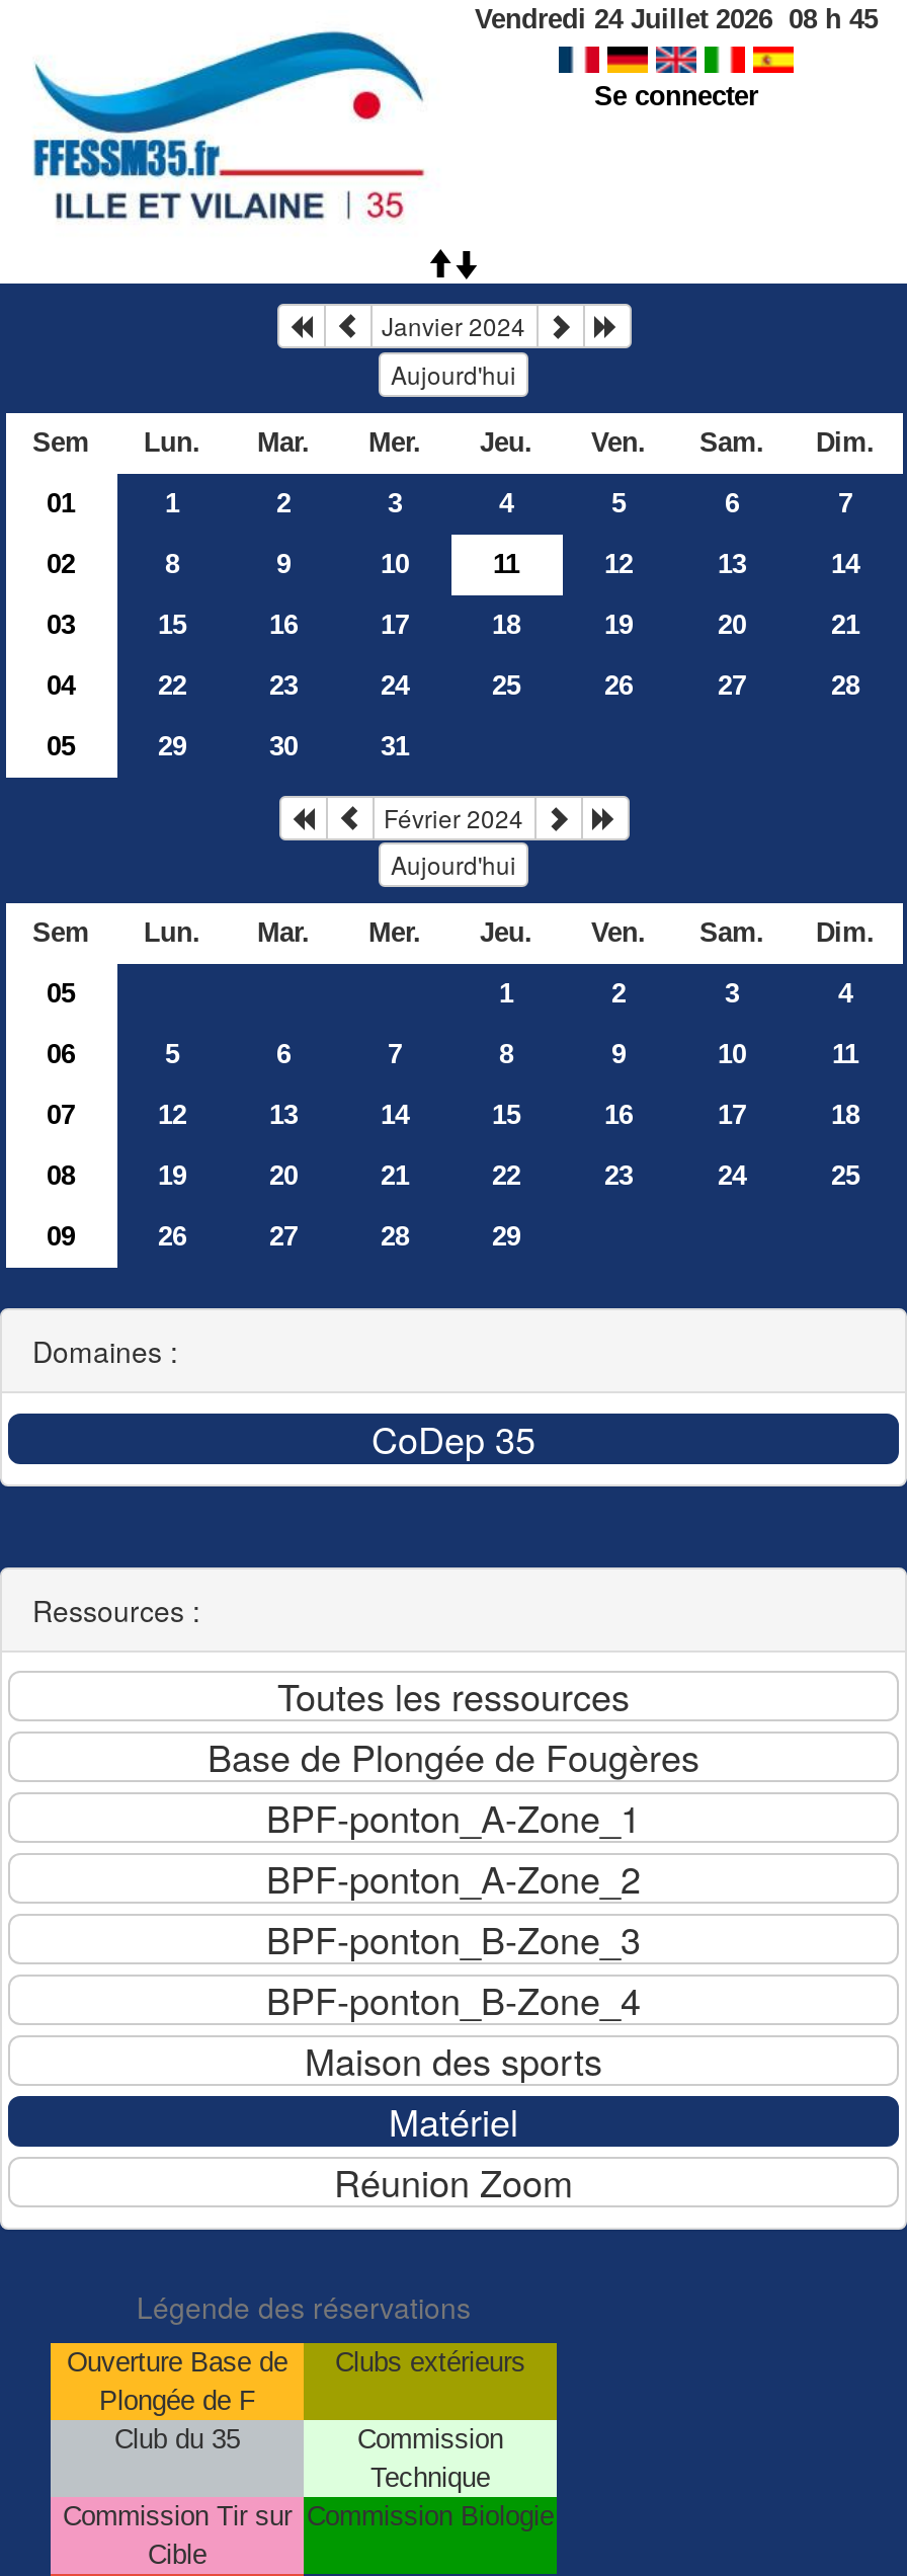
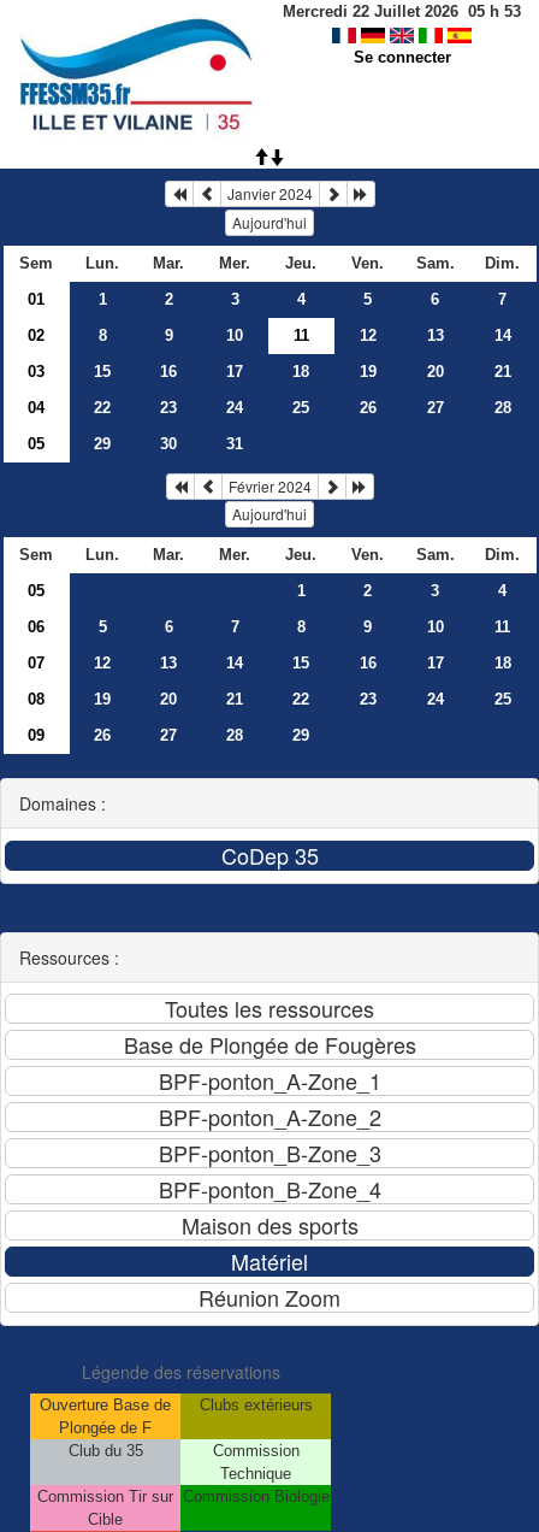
- Vendredi 24 Juillet 2026 08 h 45
+ Mercredi 22 Juillet 2026 05 h 53
